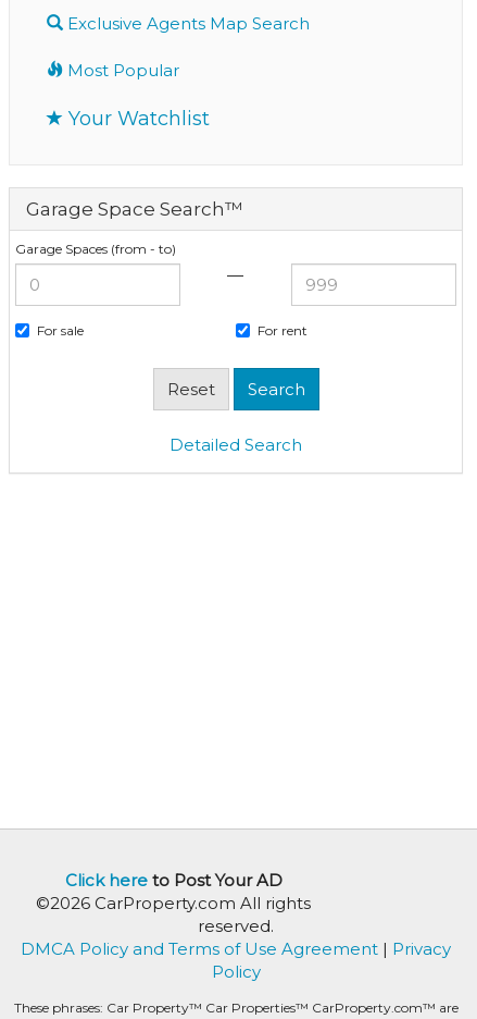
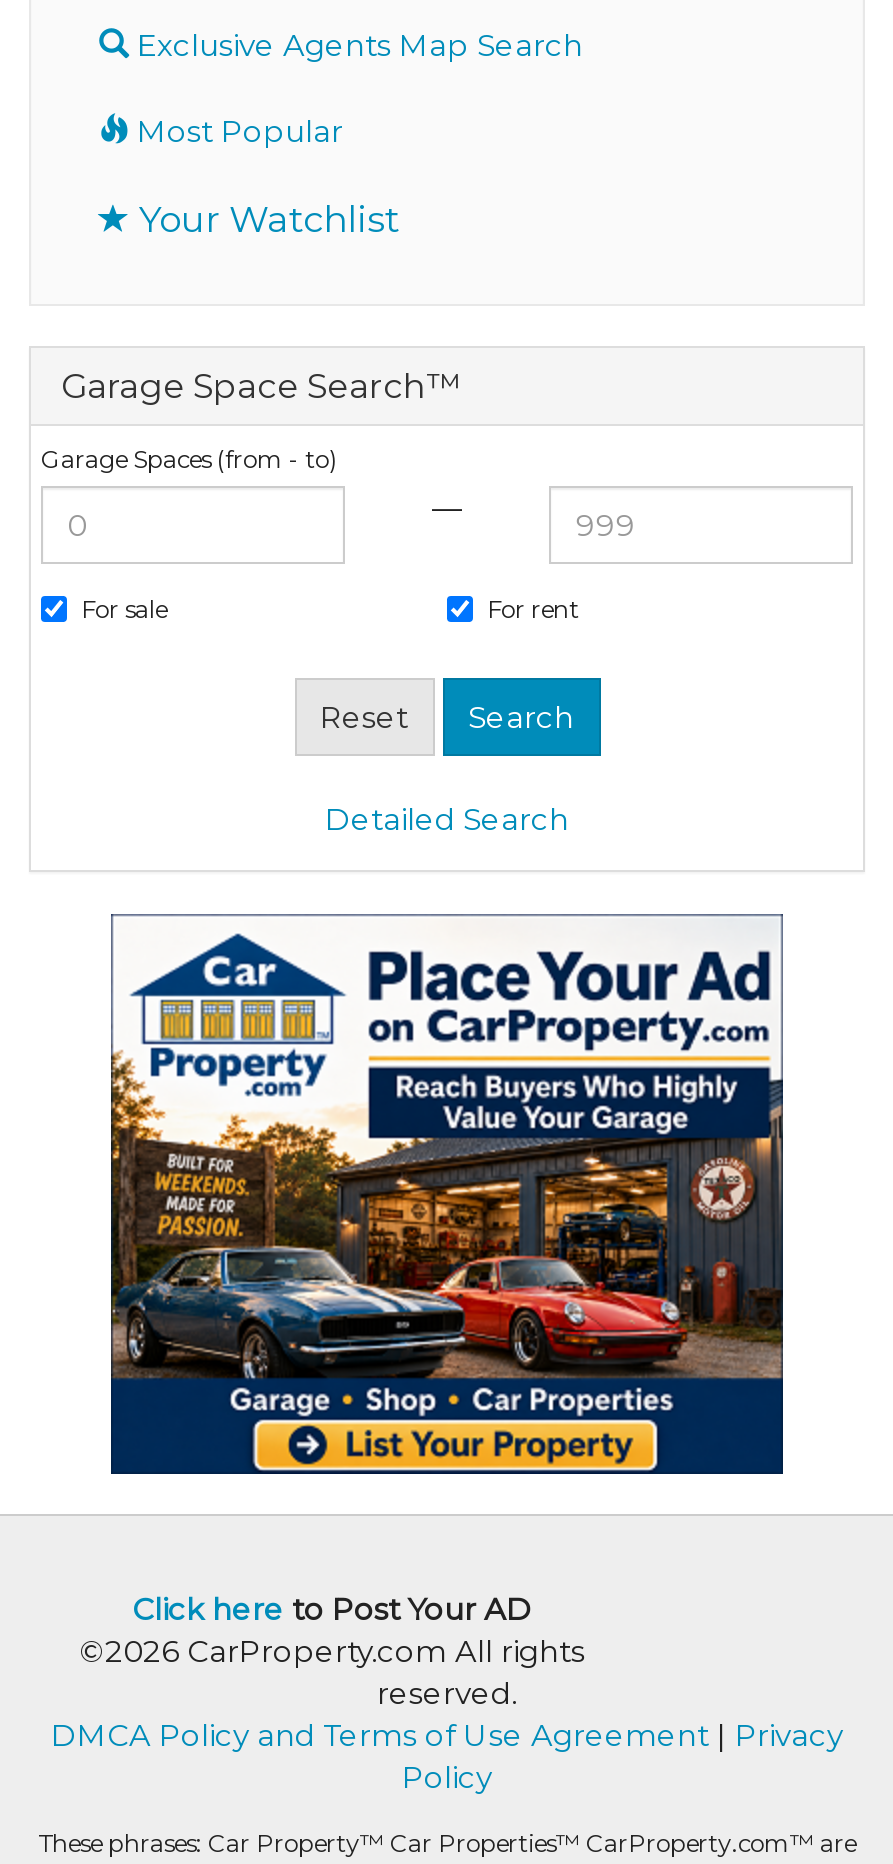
+ [image]
